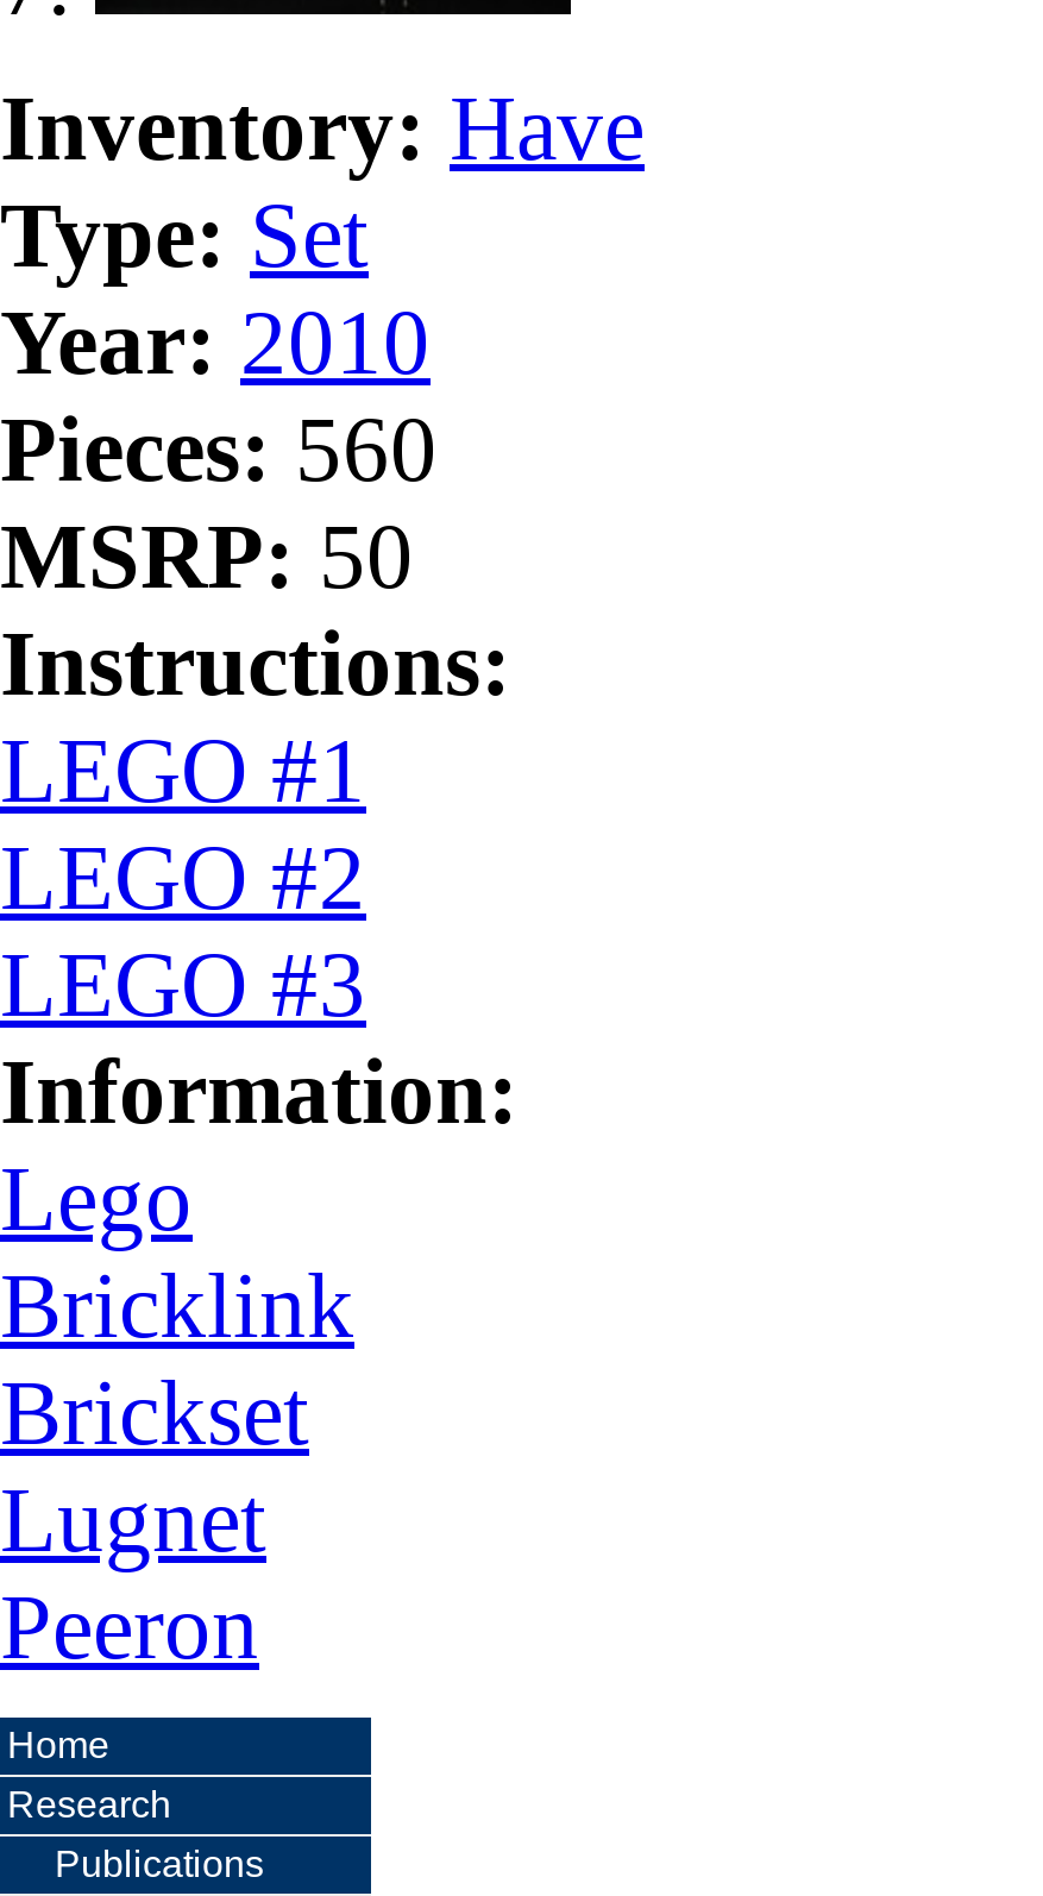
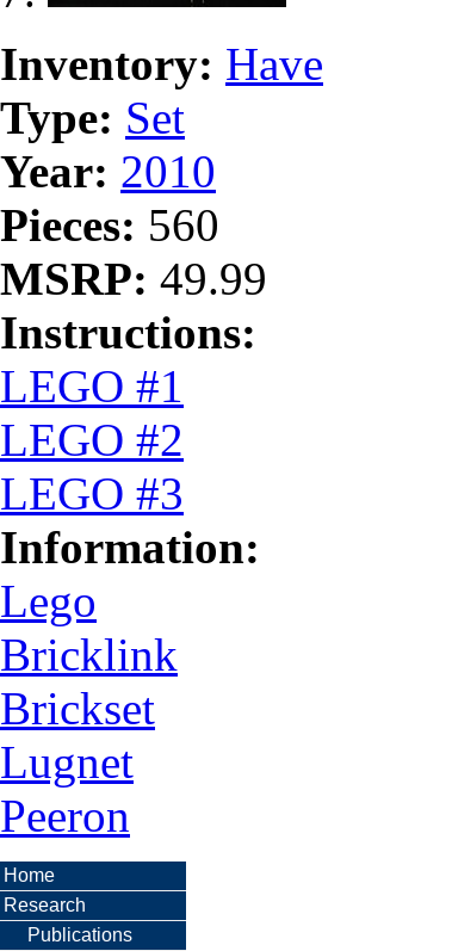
- MSRP: 50
+ MSRP: 49.99
